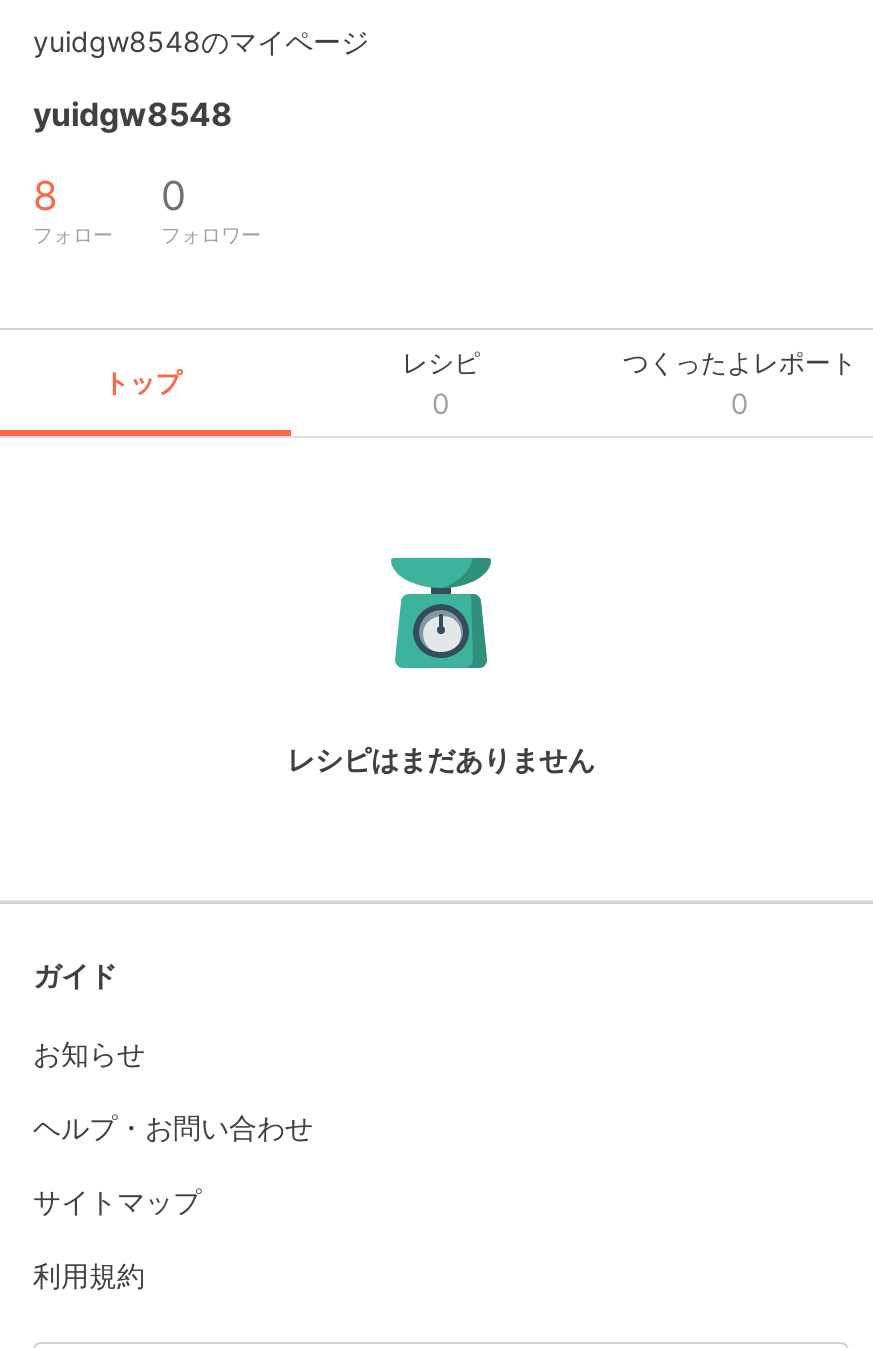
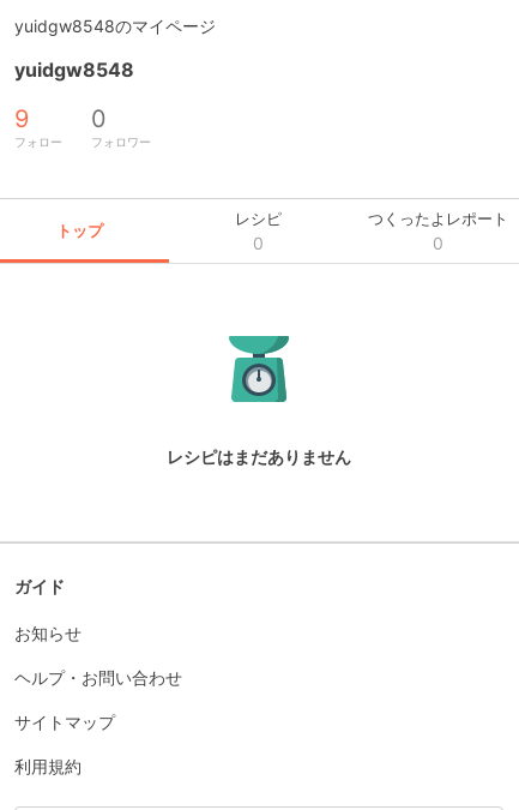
- 8
+ 9
